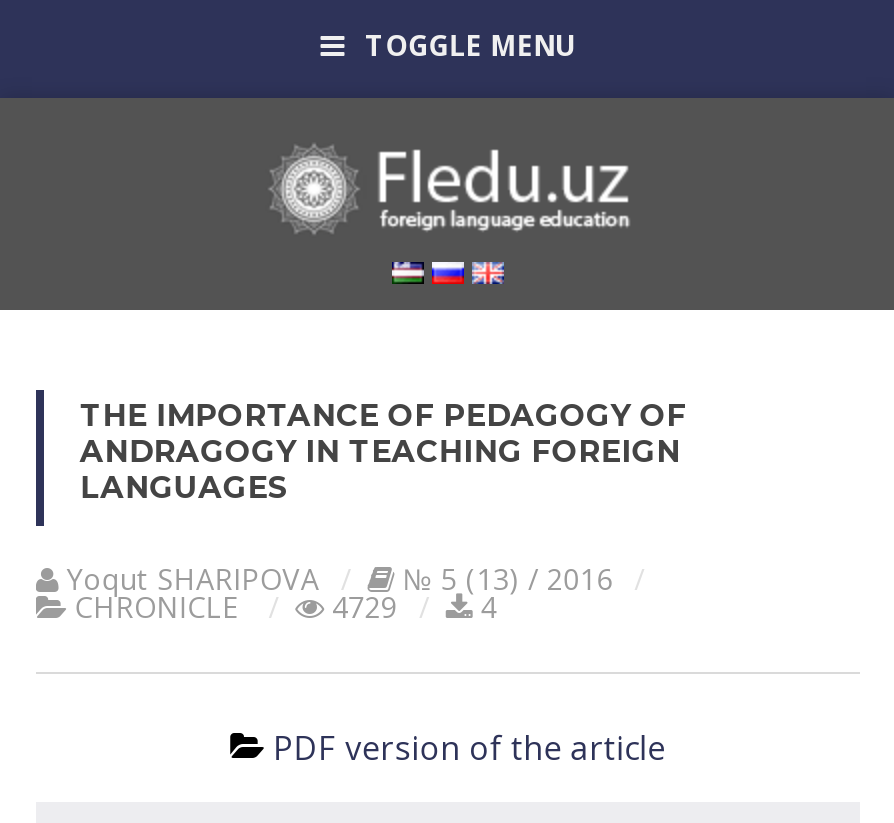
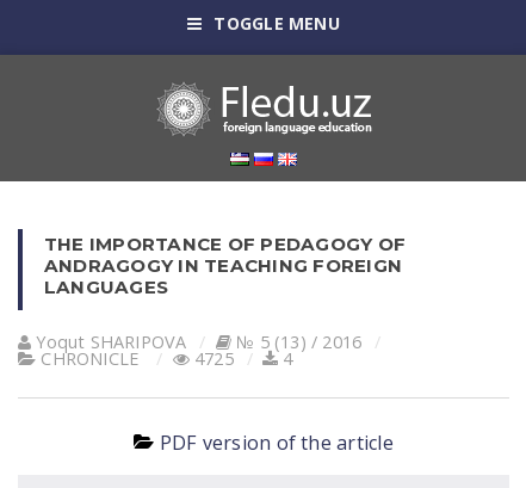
- 4729
+ 4725
